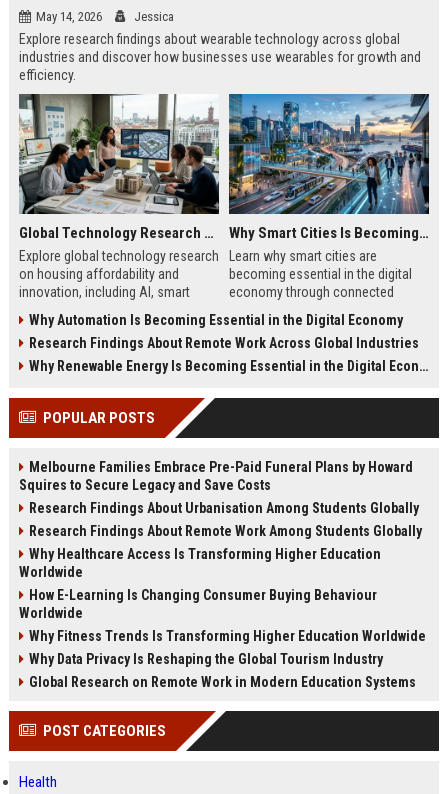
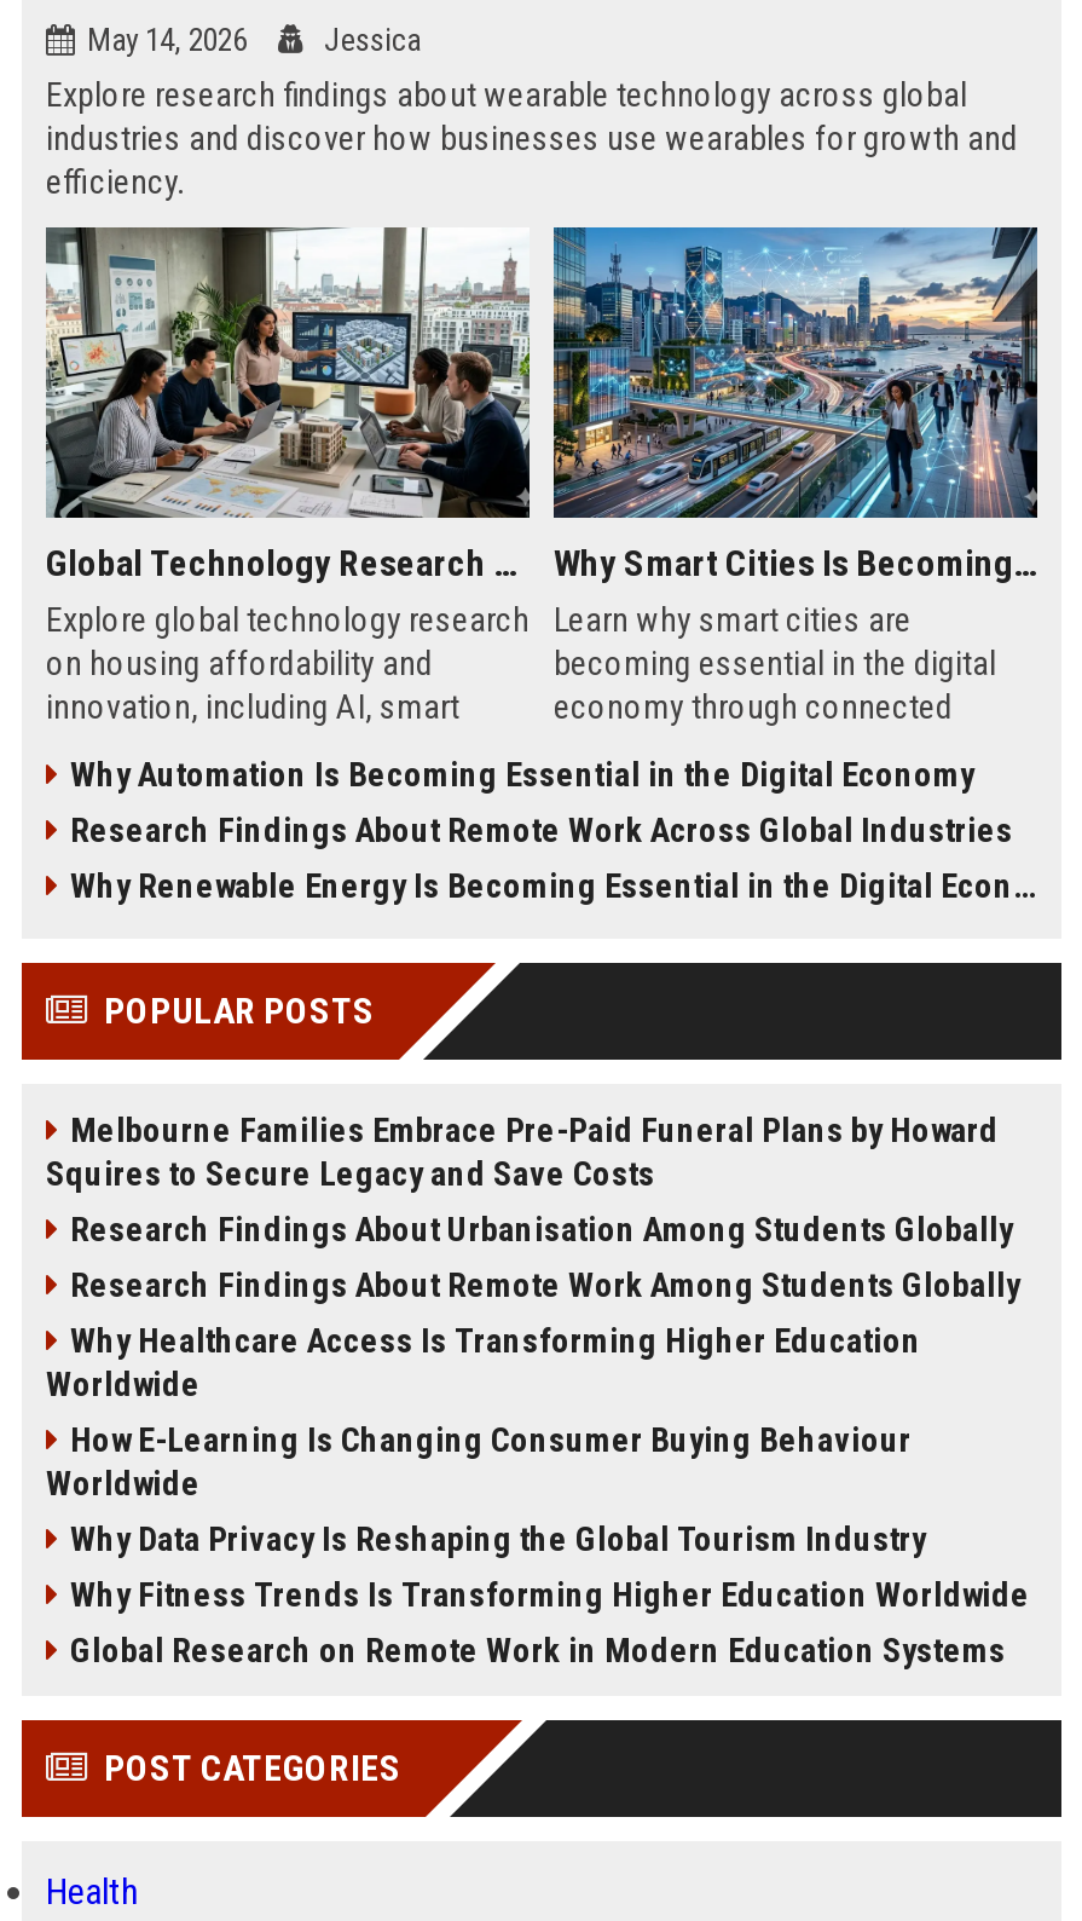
moved down: Why Fitness Trends Is Transforming Higher Education Worldwide

moved up: Why Data Privacy Is Reshaping the Global Tourism Industry
